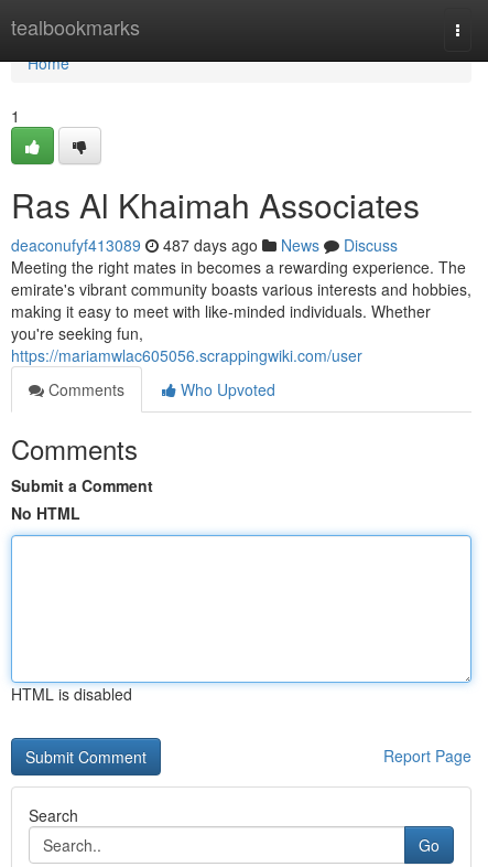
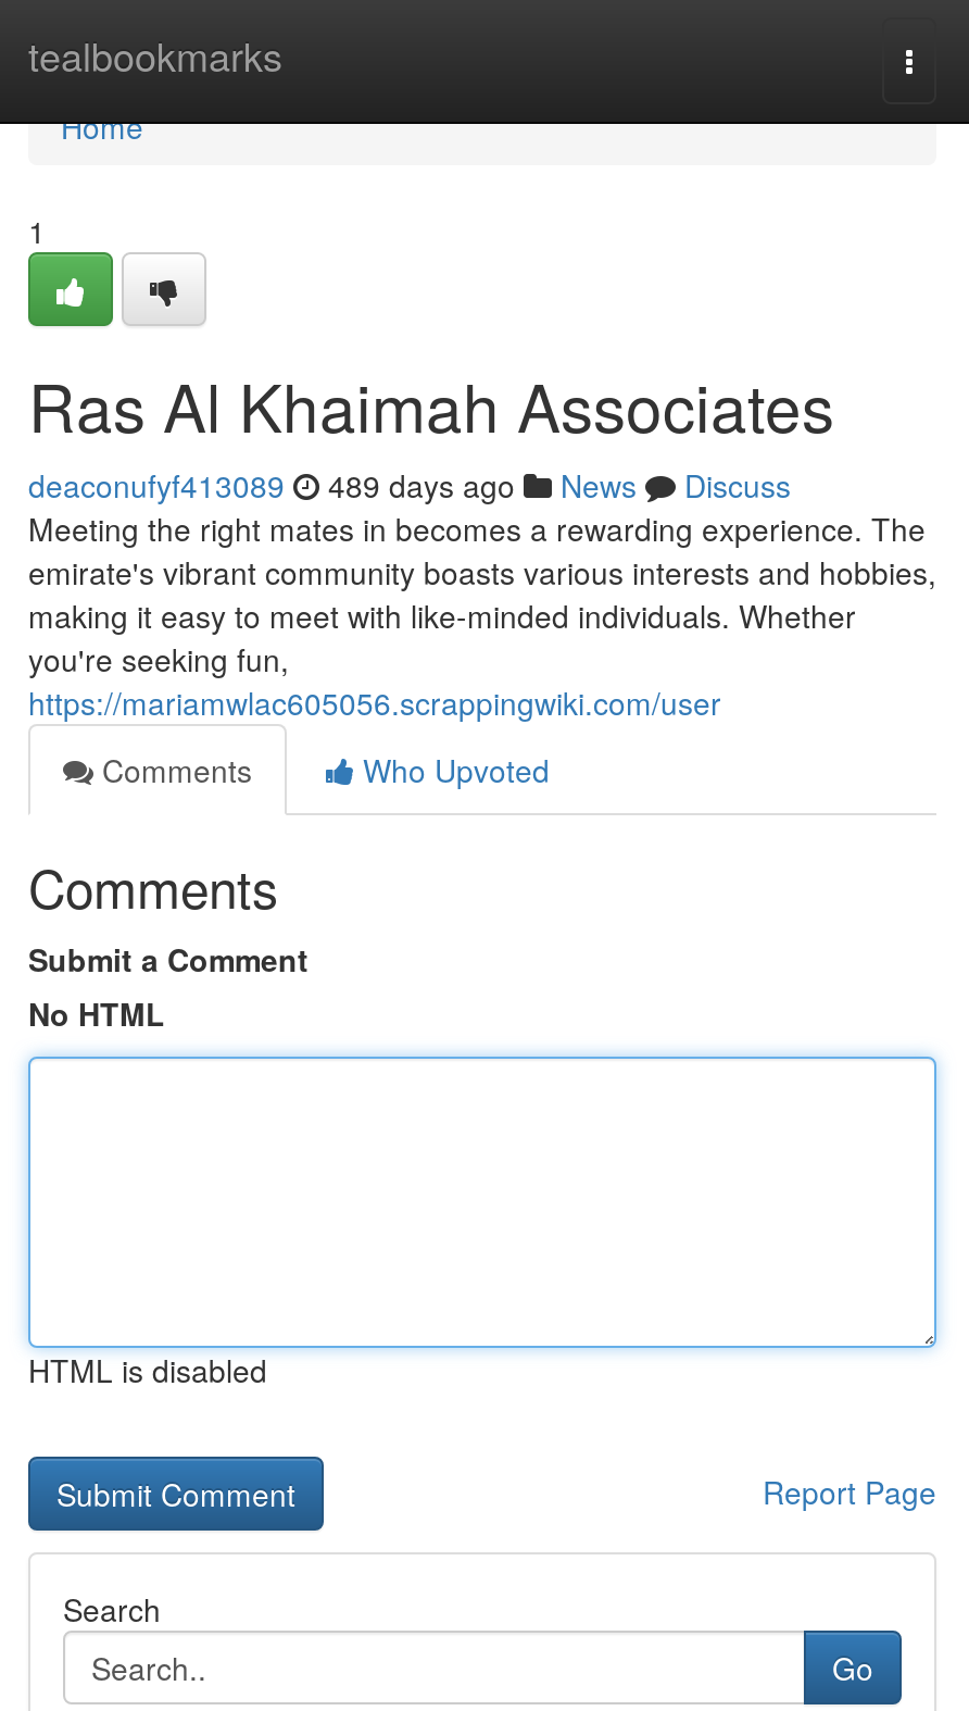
- deaconufyf413089 487 days ago News Discuss
+ deaconufyf413089 489 days ago News Discuss
